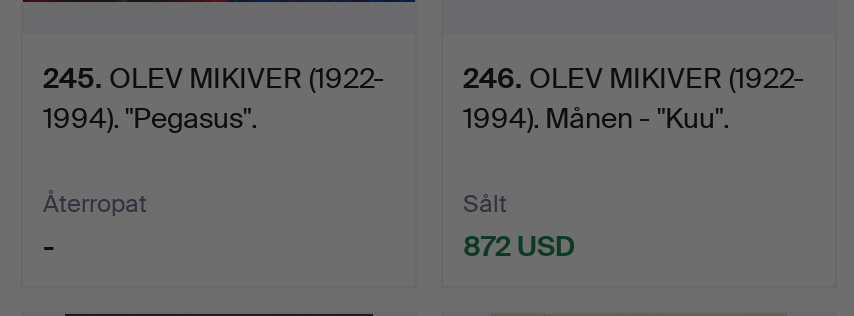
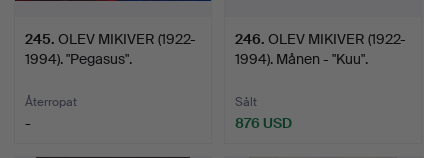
- 872 USD
+ 876 USD
